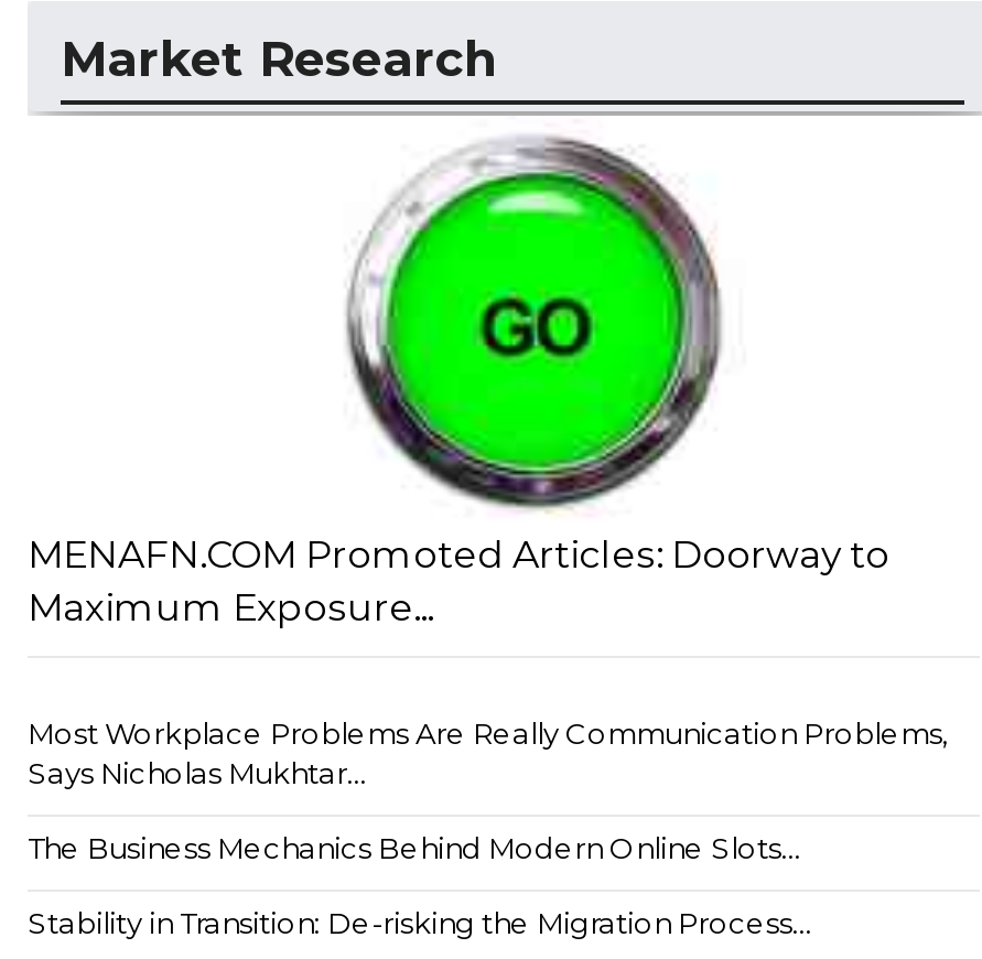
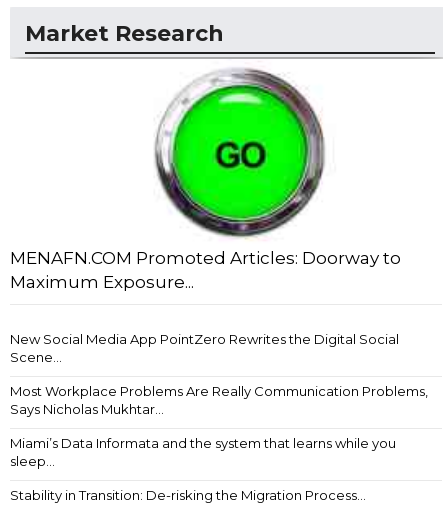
+ New Social Media App PointZero Rewrites the Digital Social
+ Scene...

- The Business Mechanics Behind Modern Online Slots...
+ Miami’s Data Informata and the system that learns while you
+ sleep...
